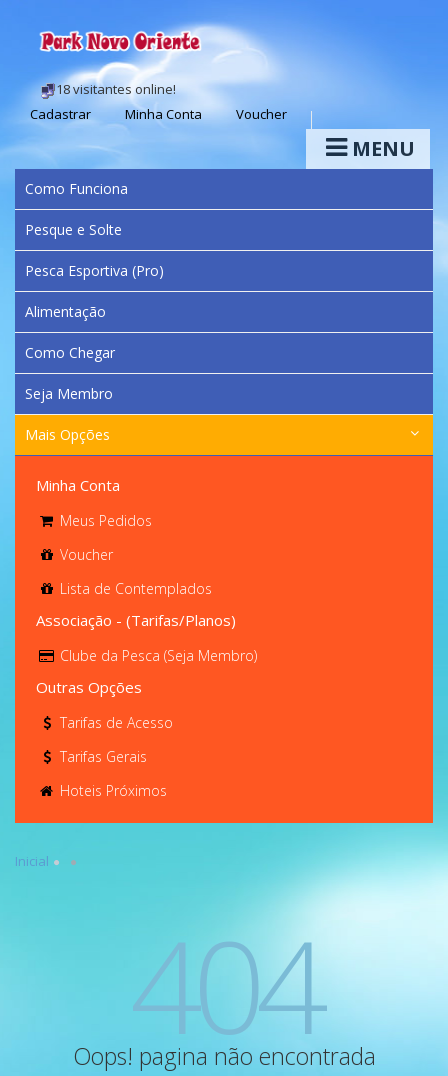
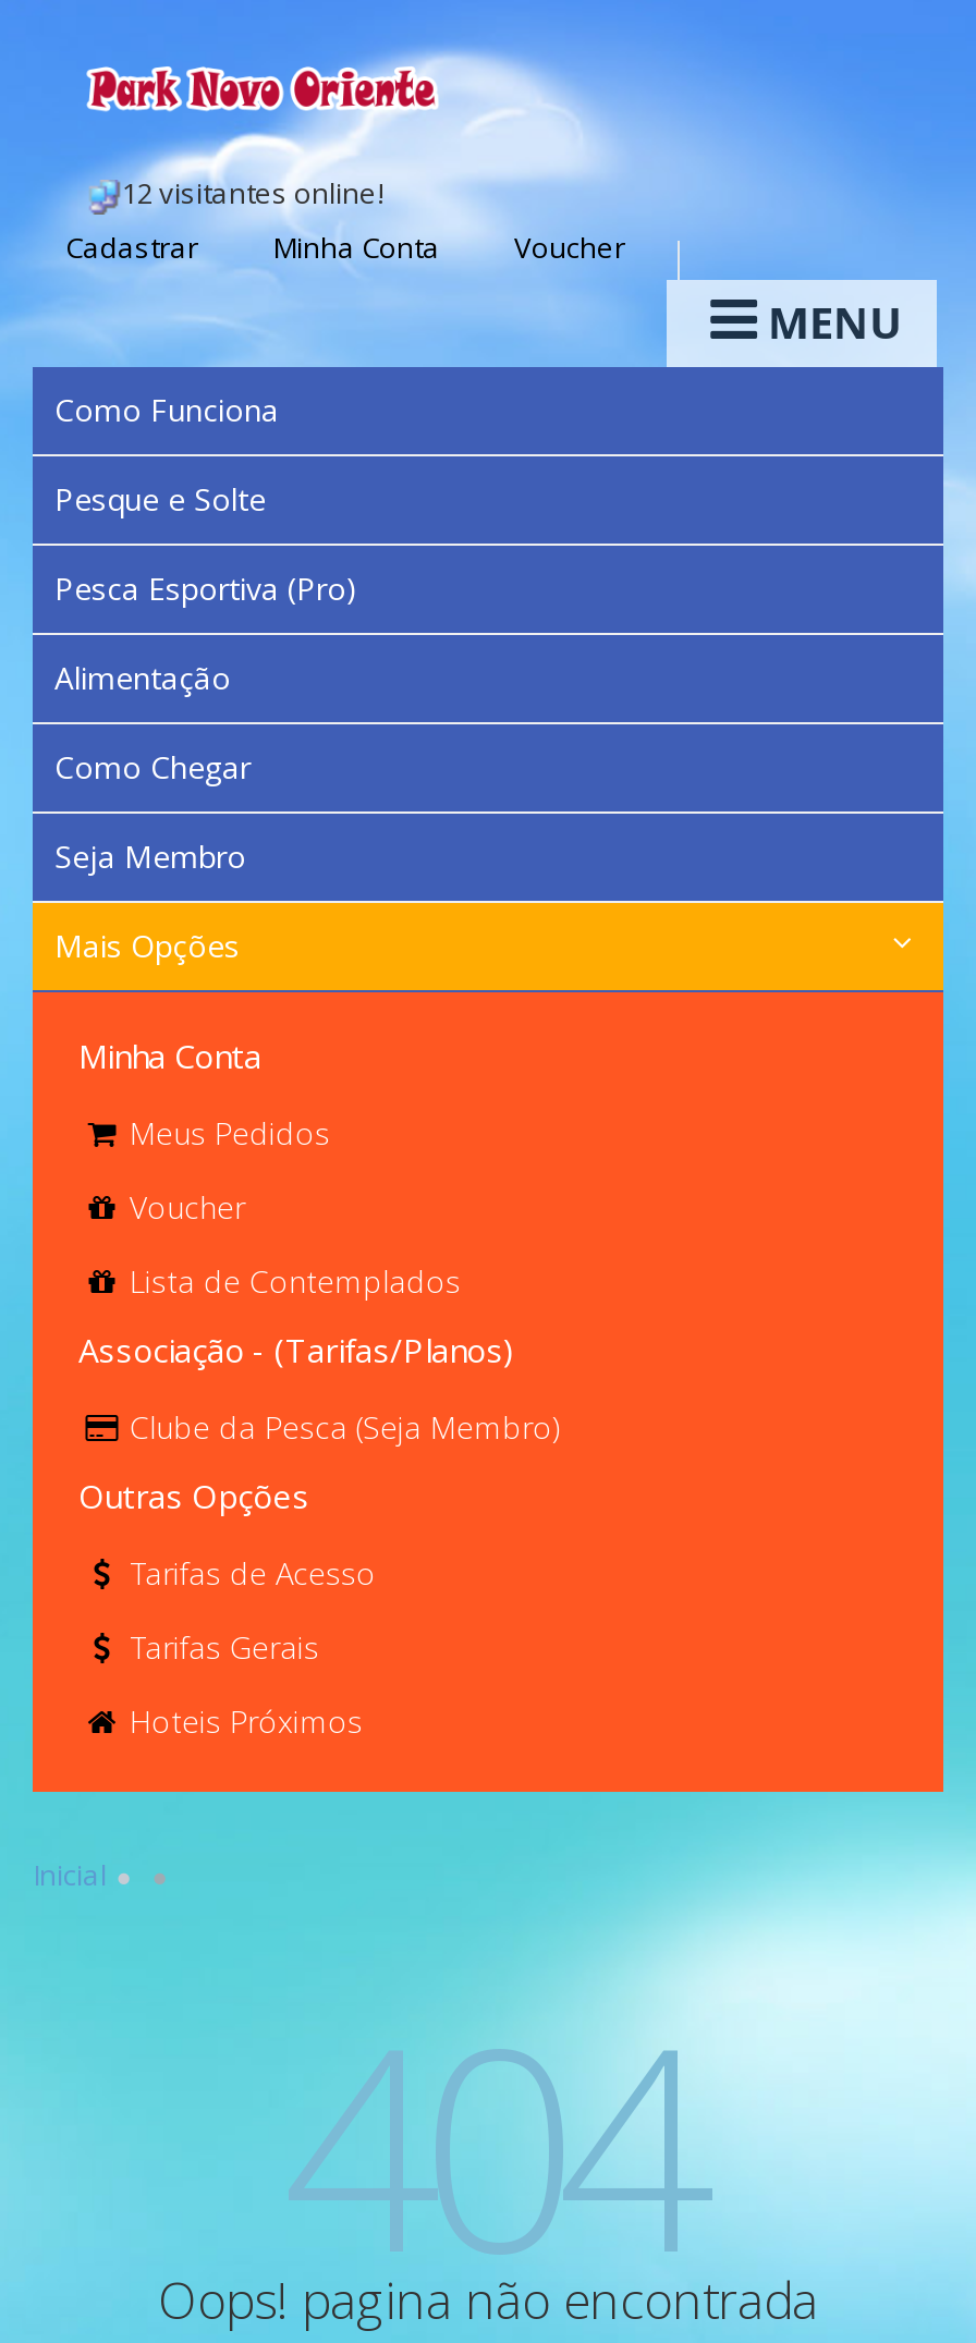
- 18 visitantes online!
+ 12 visitantes online!
